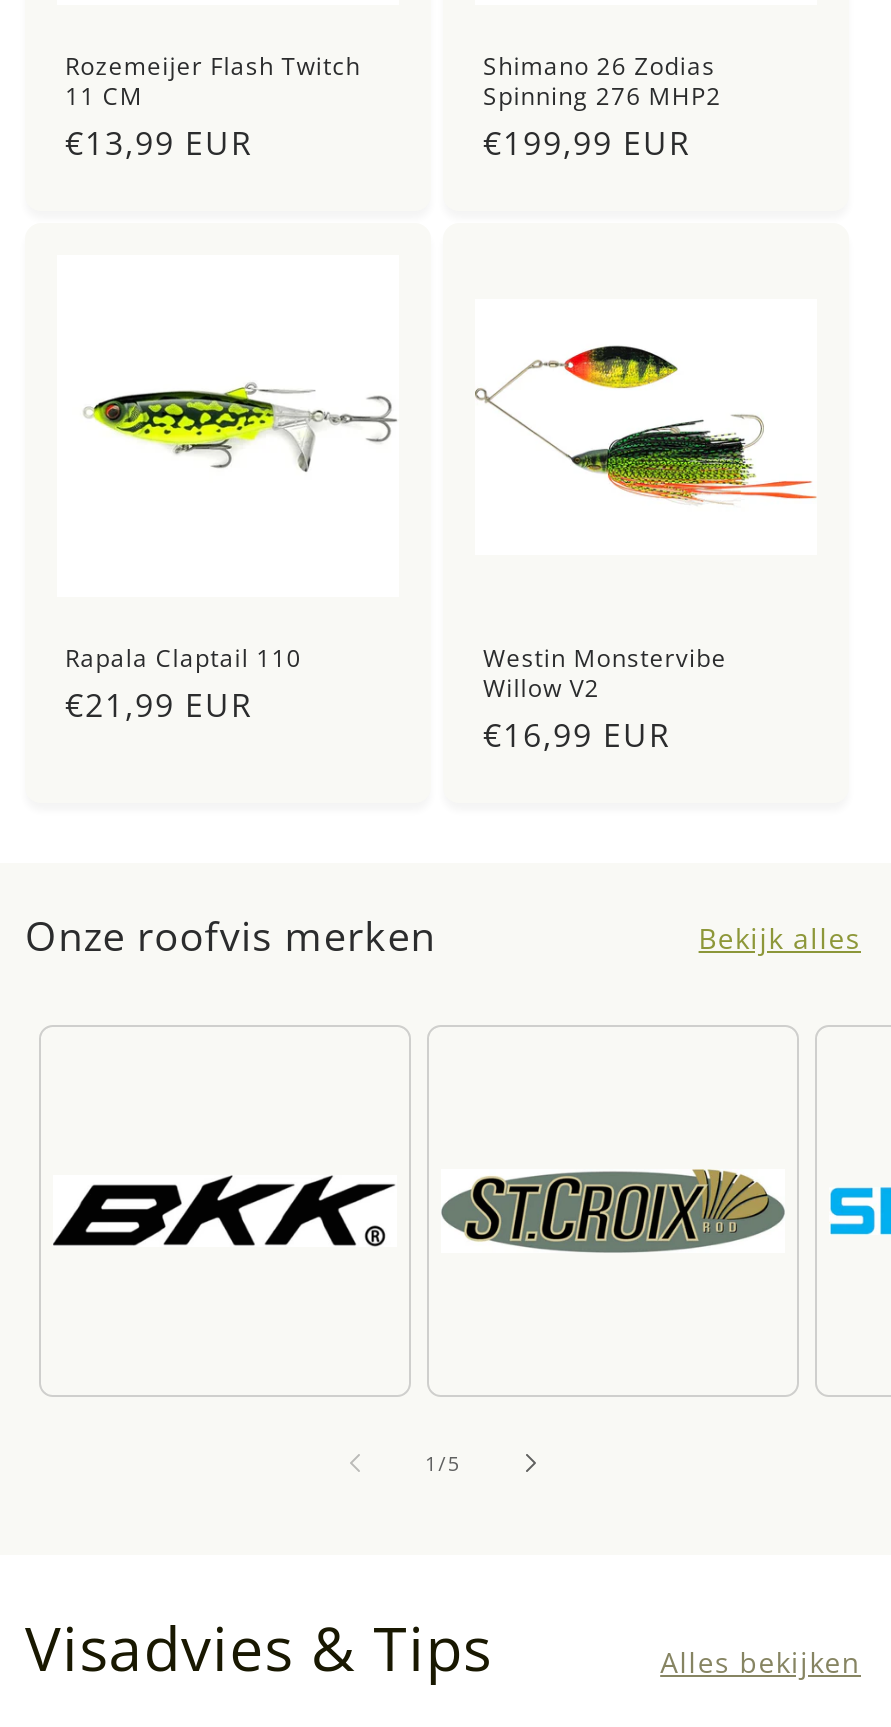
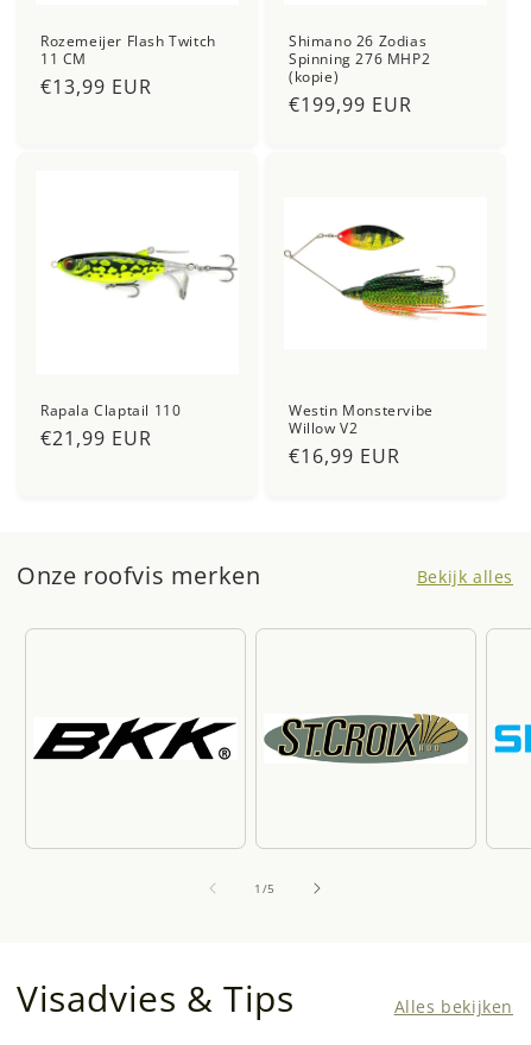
+ (kopie)
